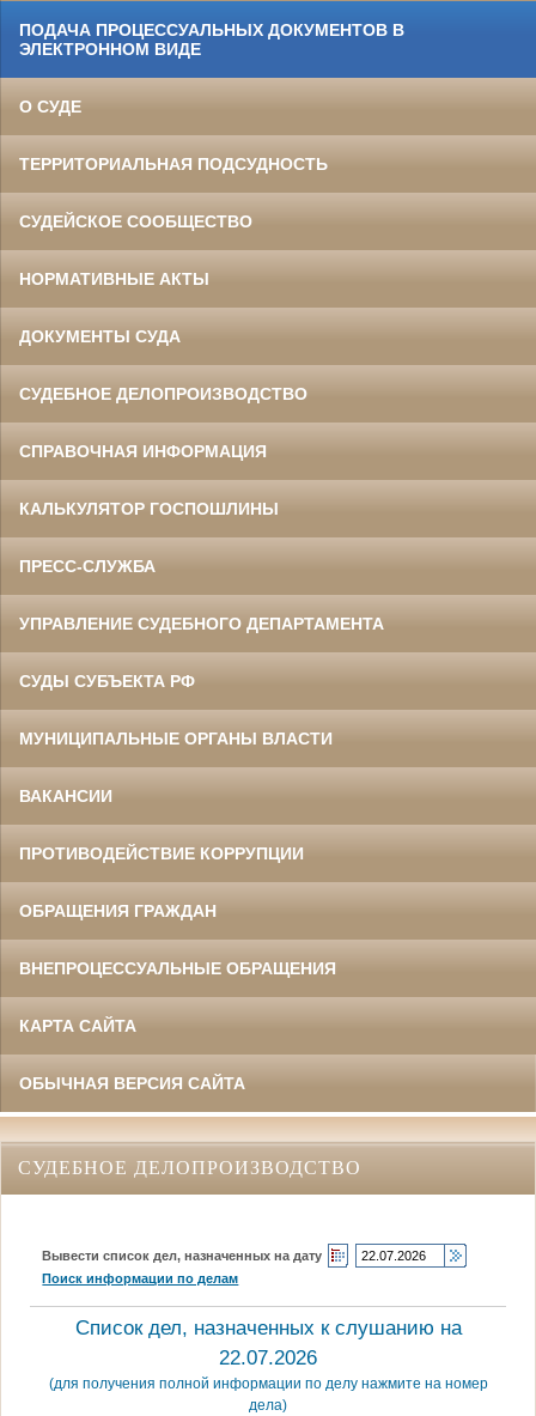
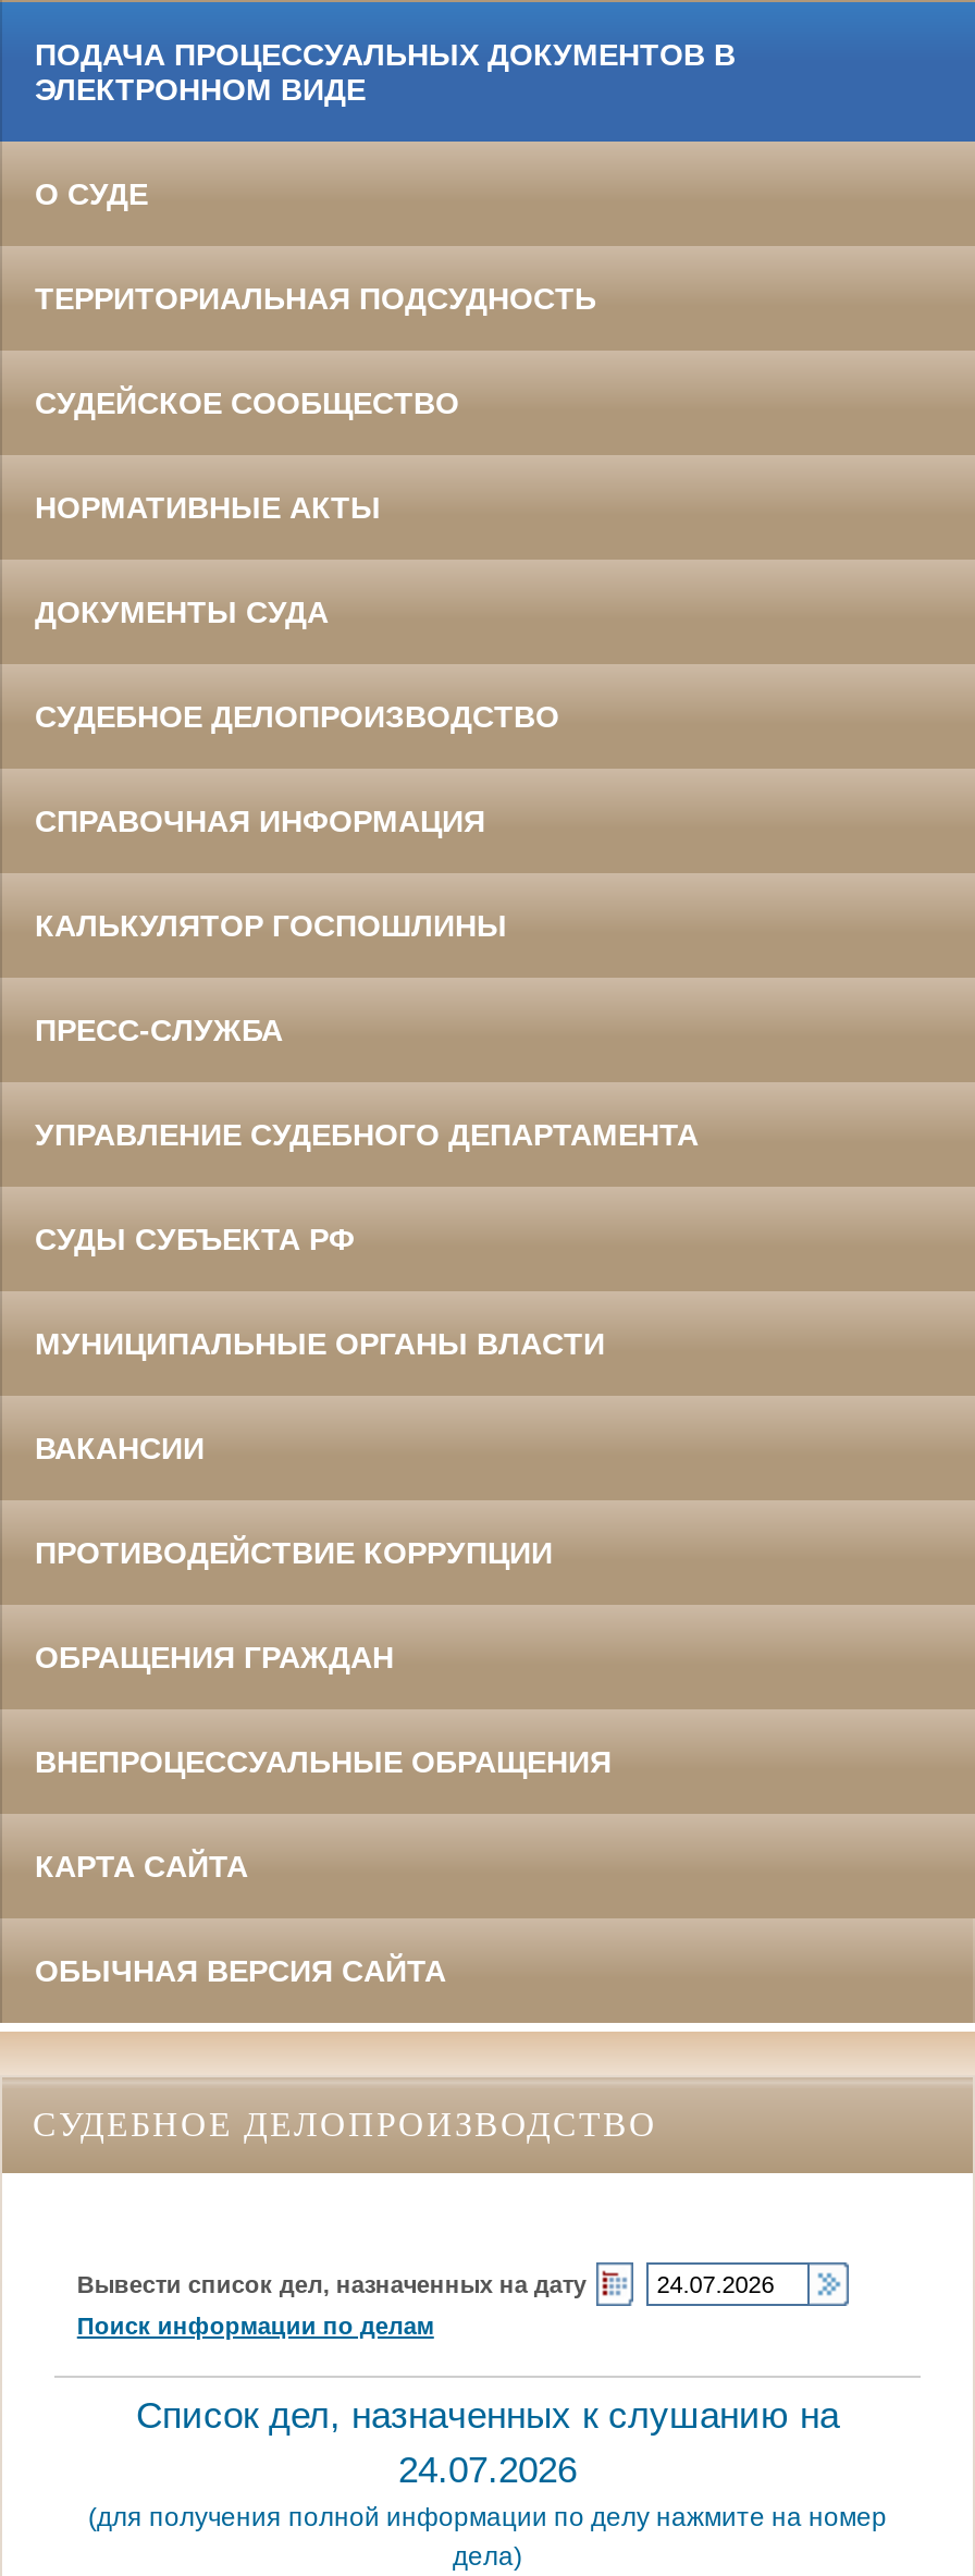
- 22.07.2026
+ 24.07.2026
